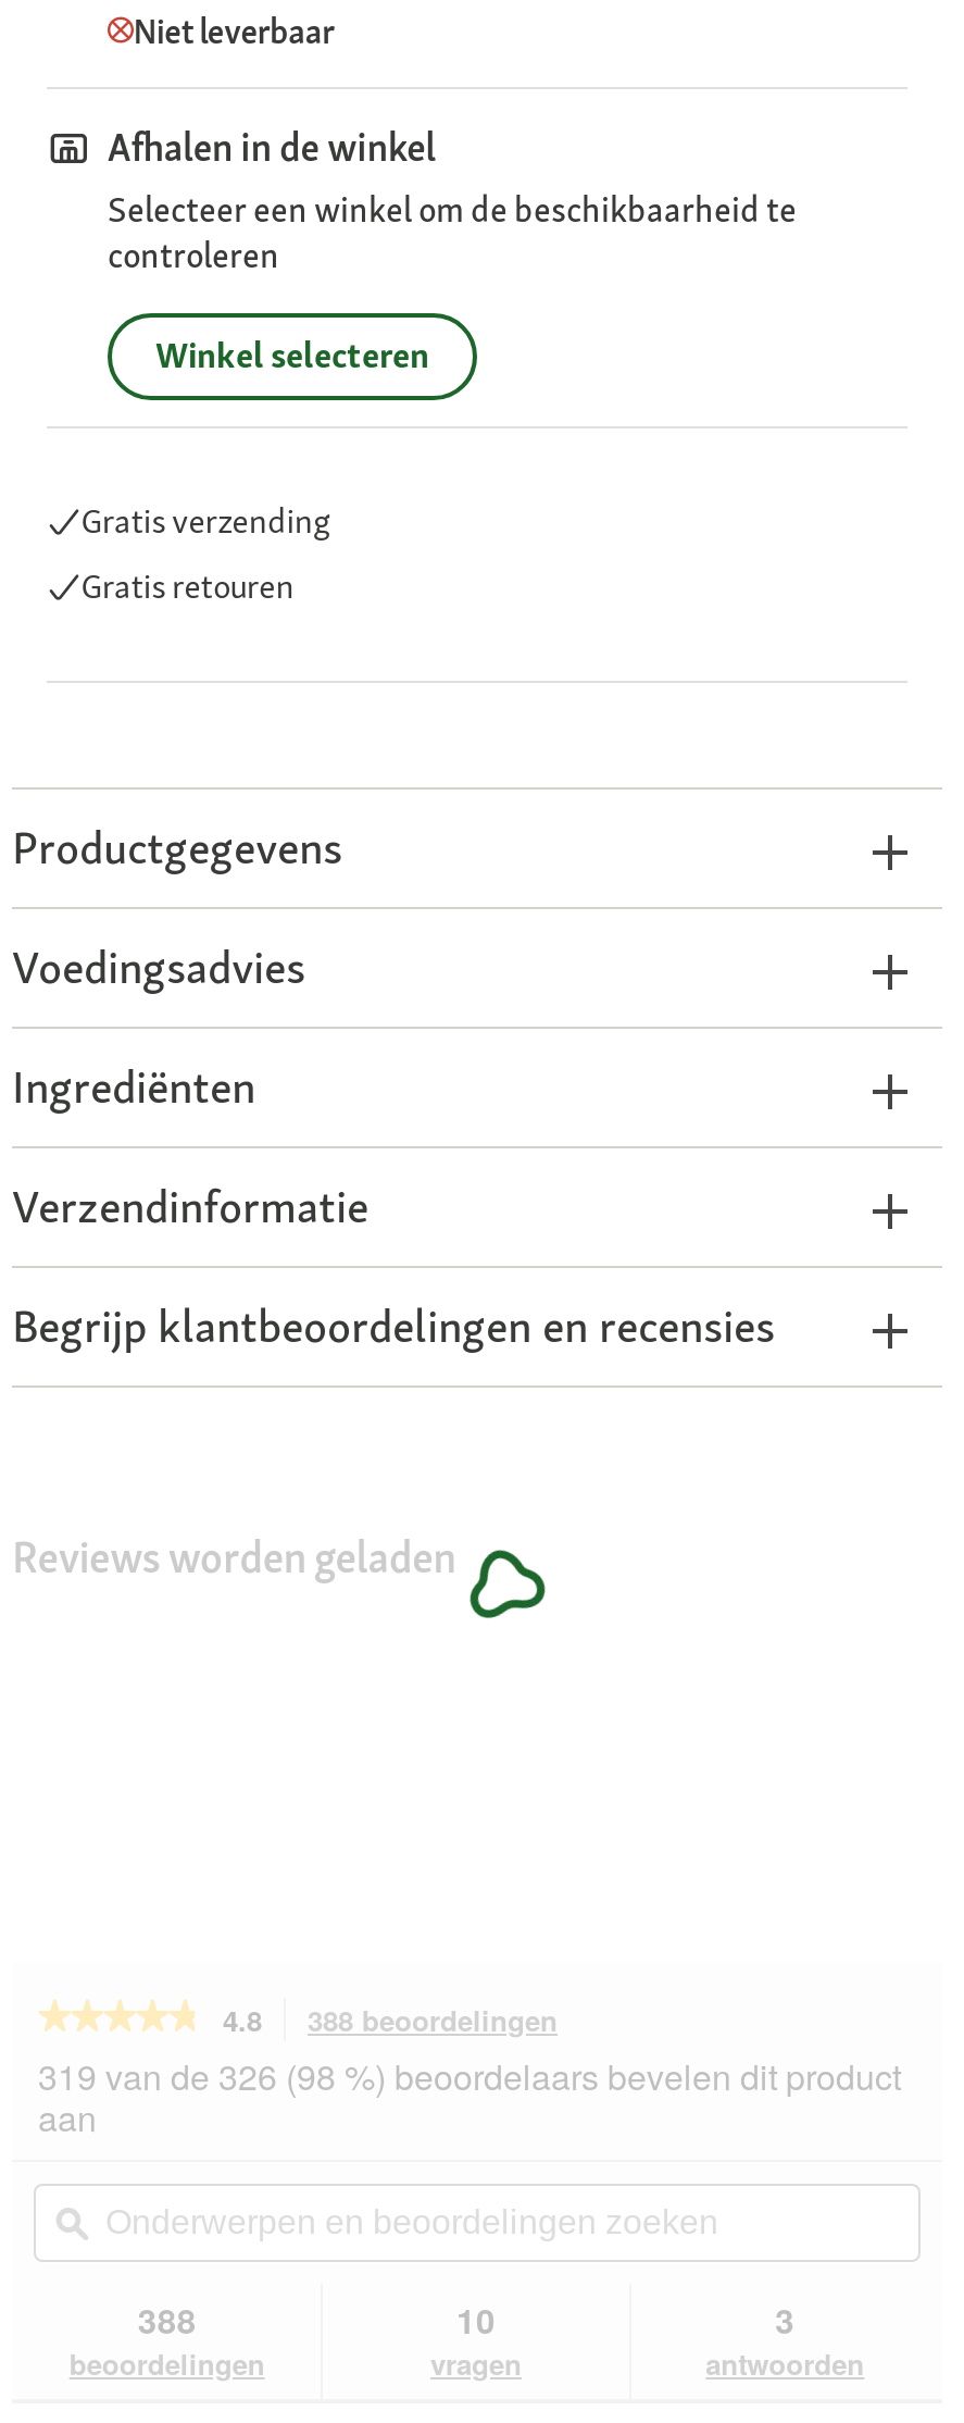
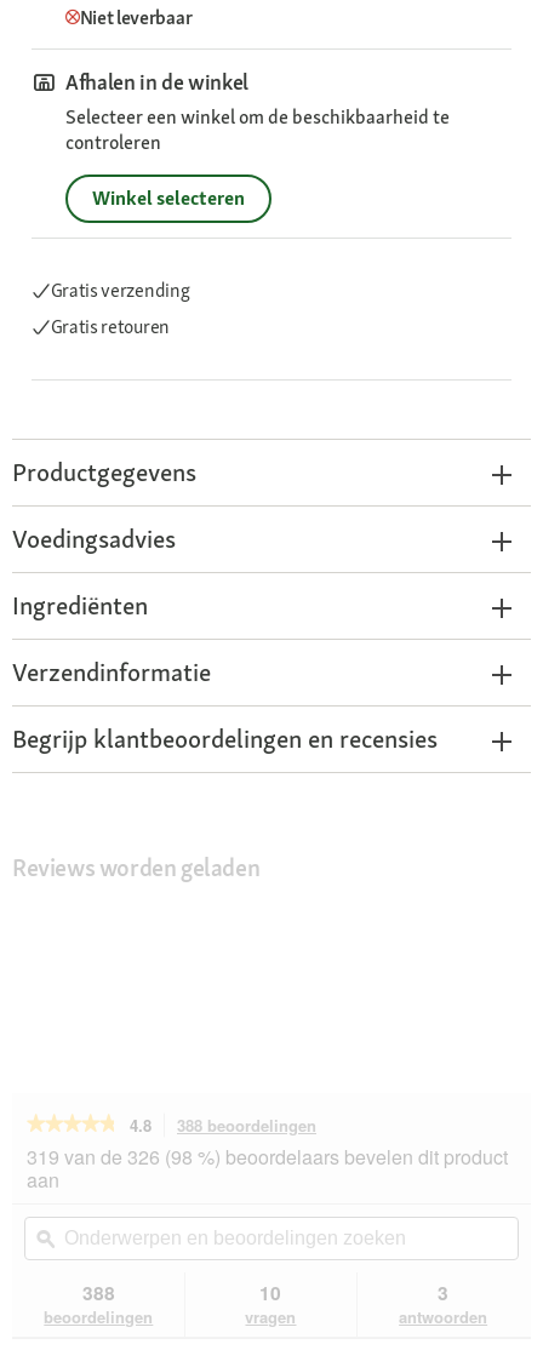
- [image]
